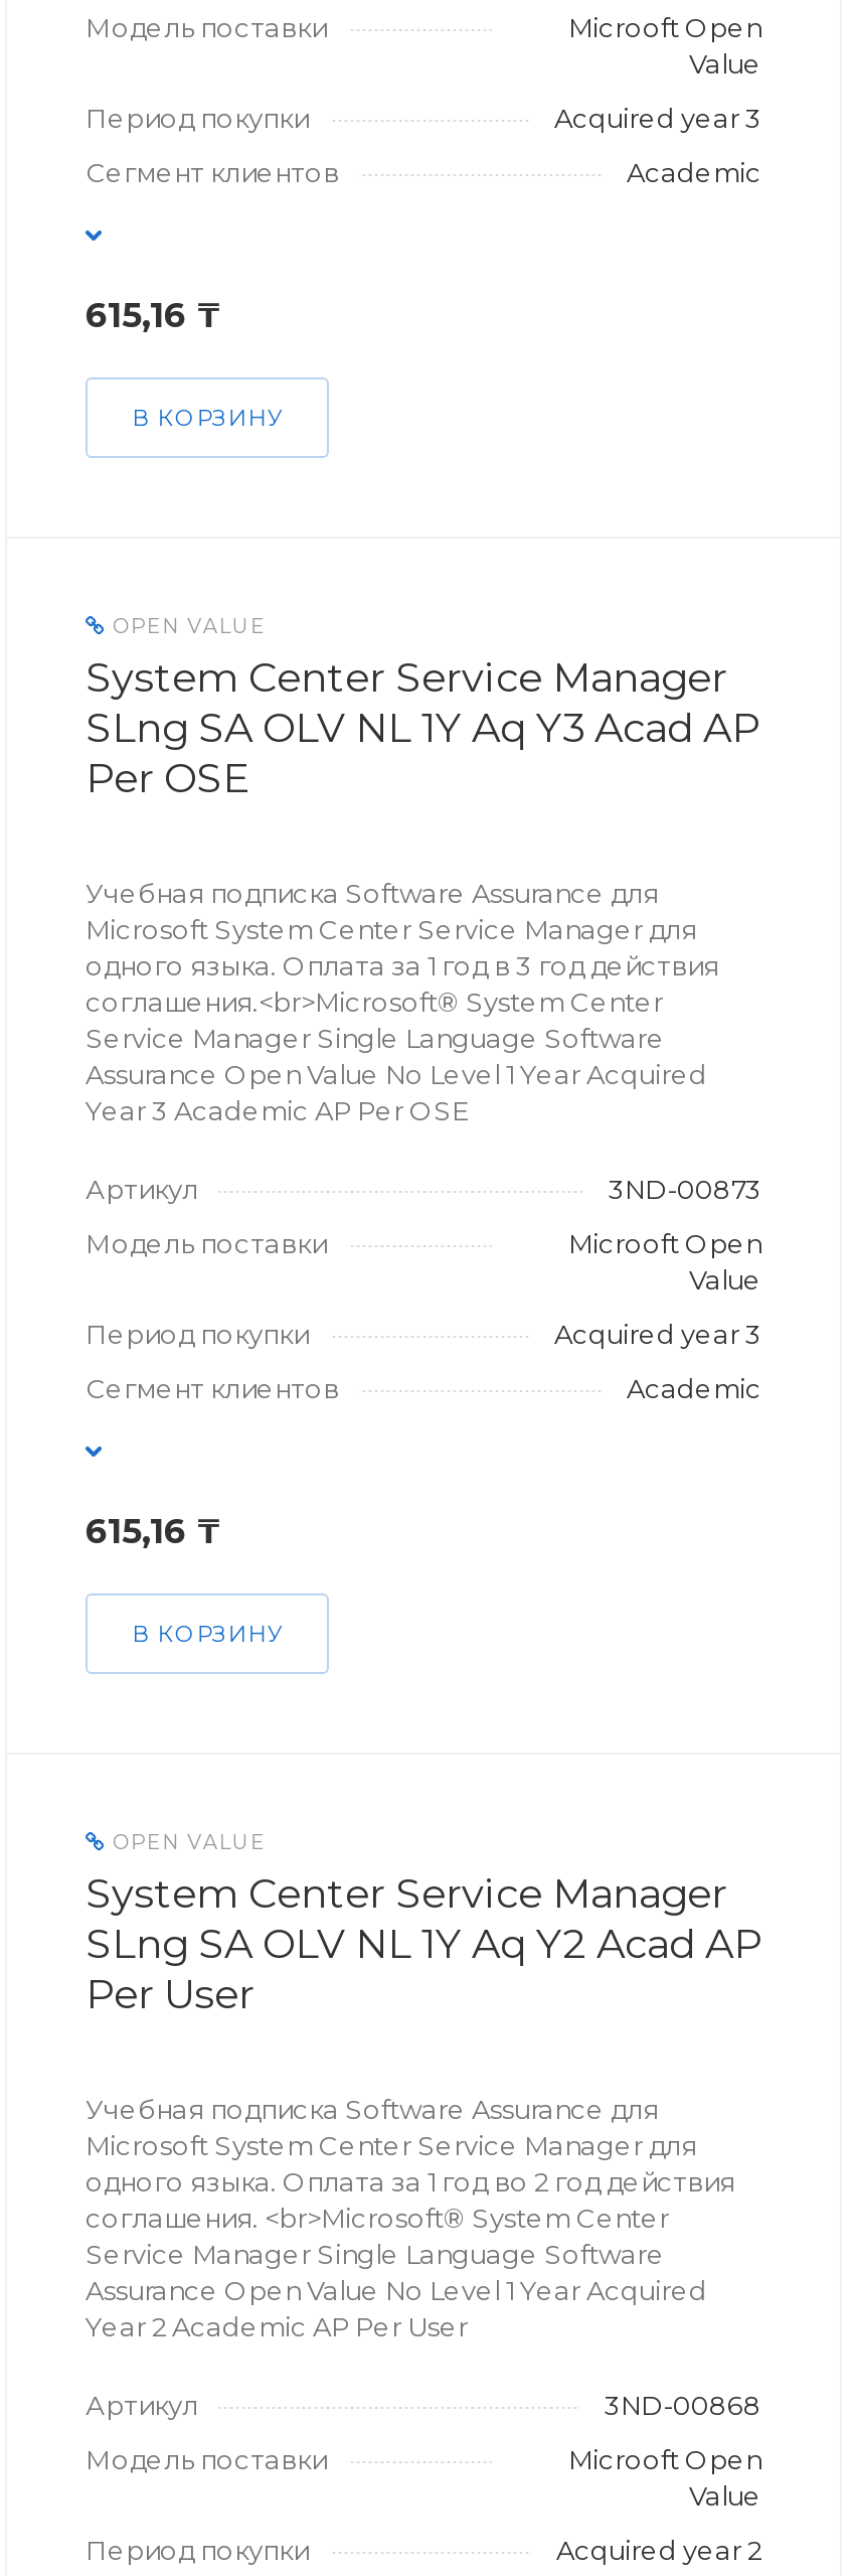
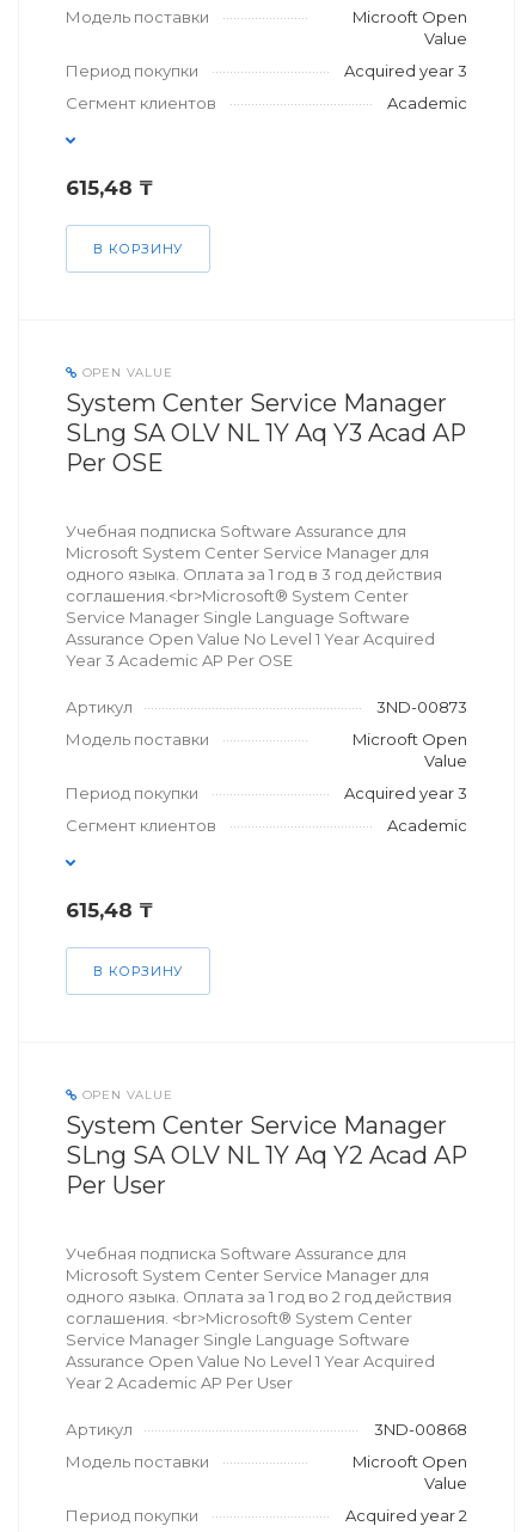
- 615,16 ₸
+ 615,48 ₸

- 615,16 ₸
+ 615,48 ₸
